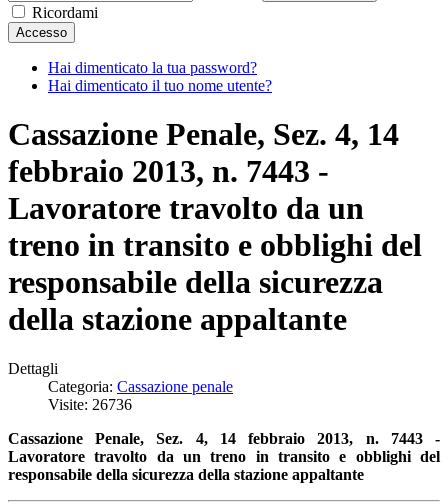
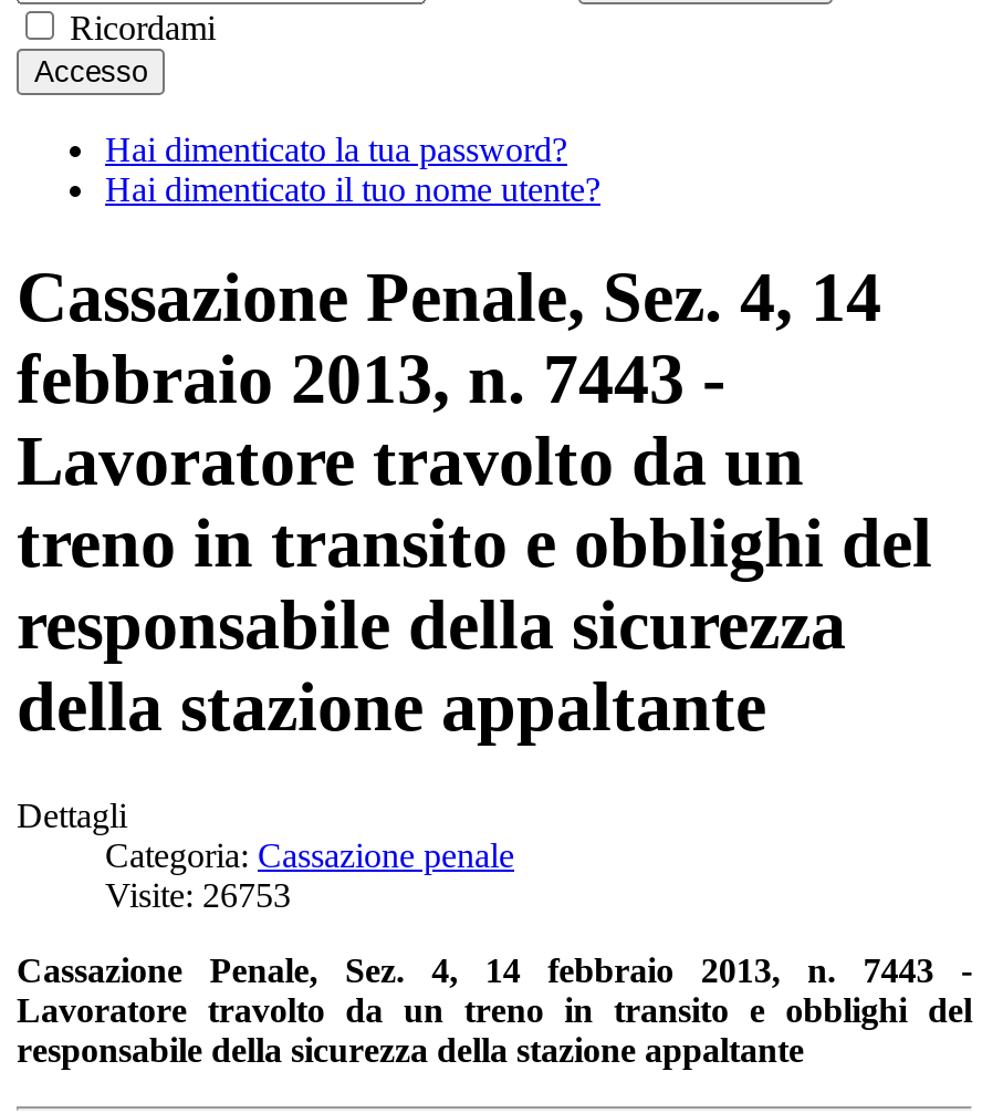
- Visite: 26736
+ Visite: 26753
